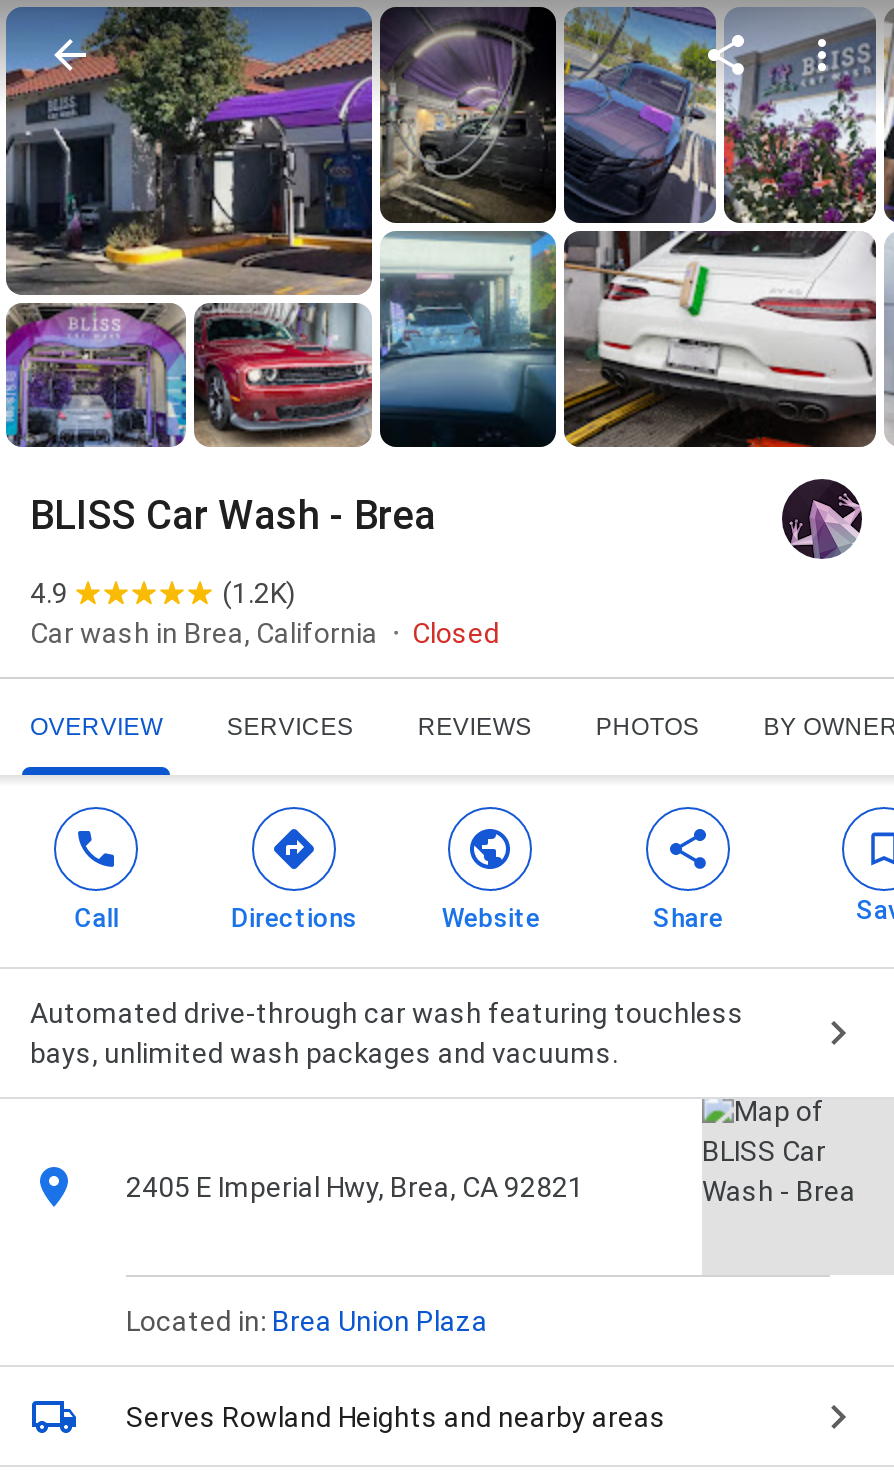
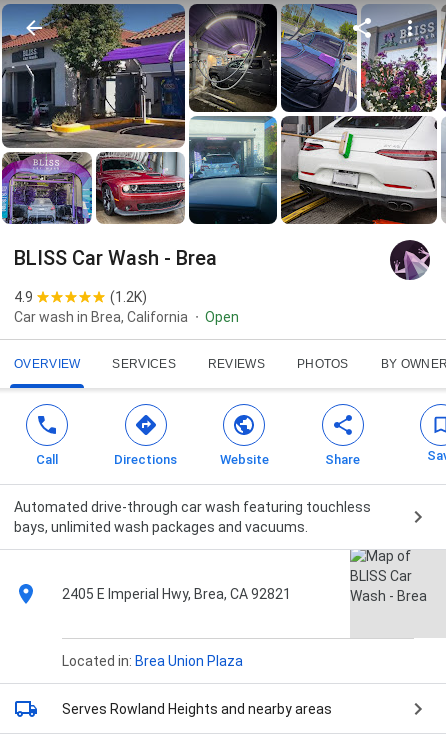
- Closed
+ Open
